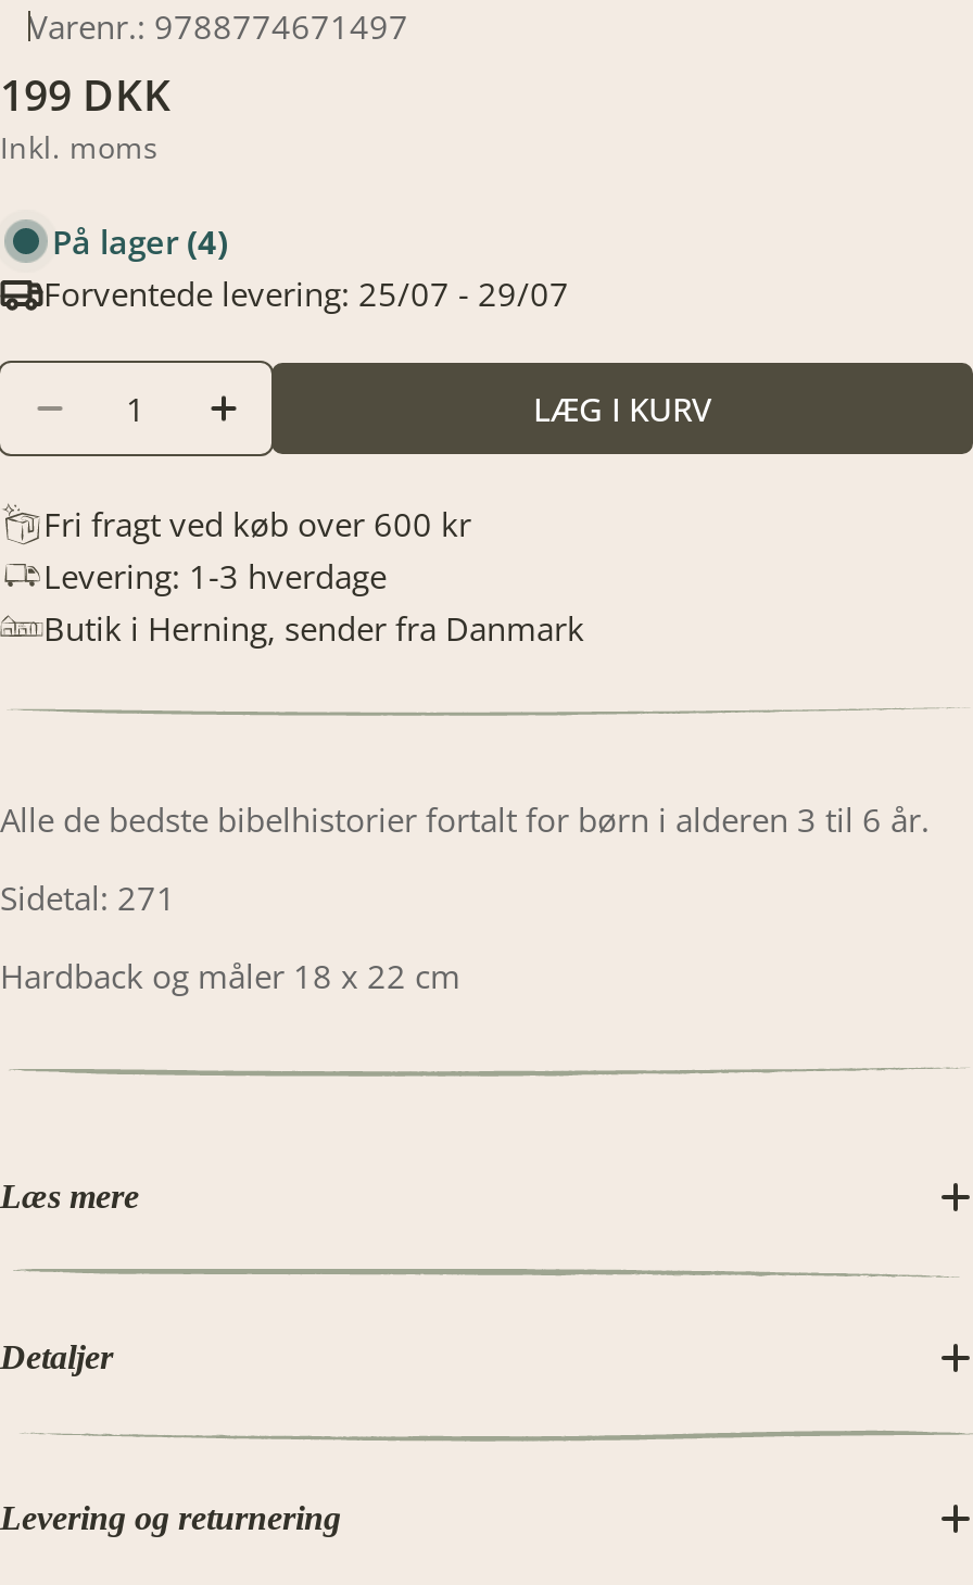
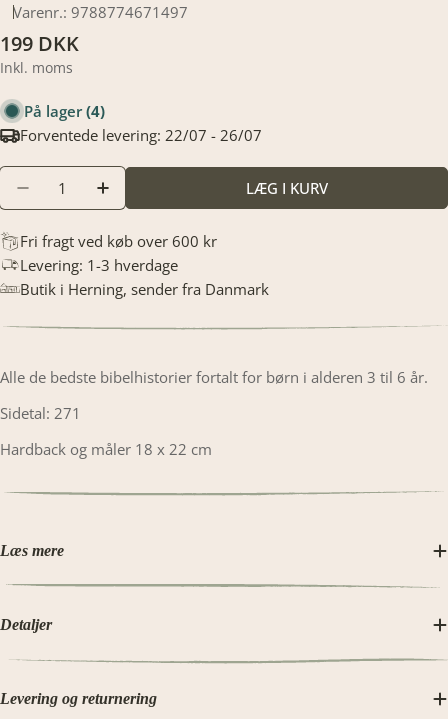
- Forventede levering: 25/07 - 29/07
+ Forventede levering: 22/07 - 26/07
